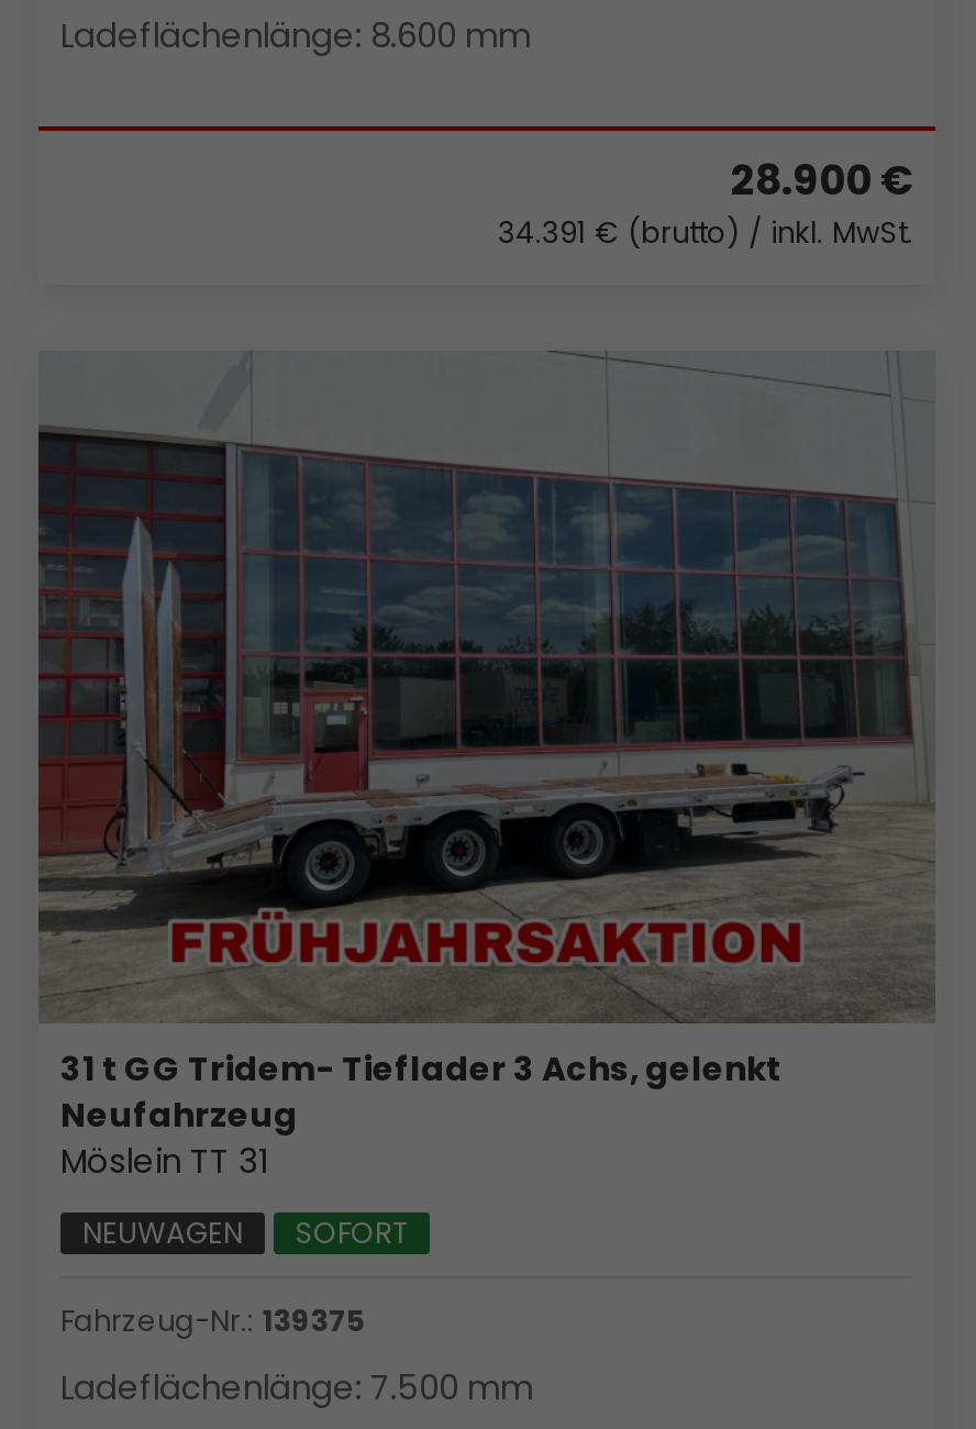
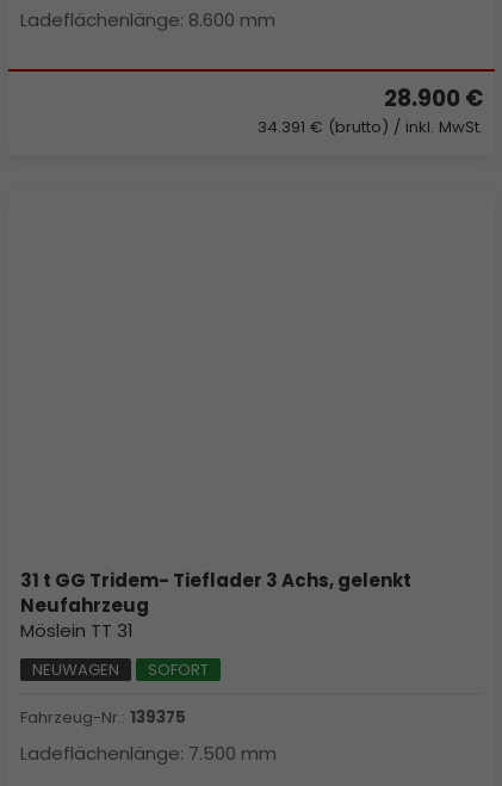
- [image]
